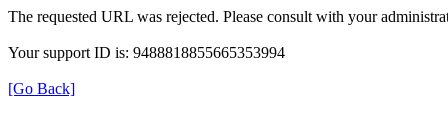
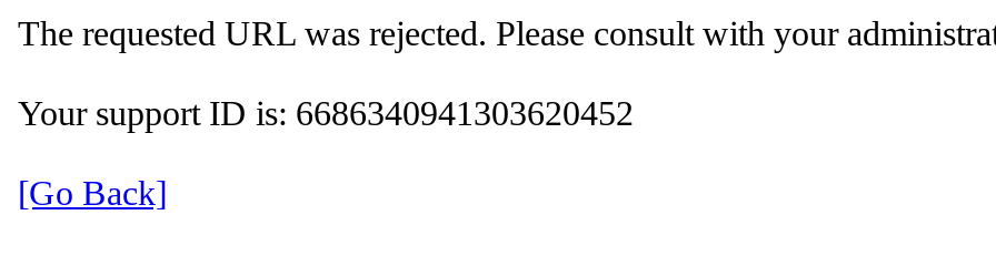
- Your support ID is: 9488818855665353994
+ Your support ID is: 6686340941303620452
